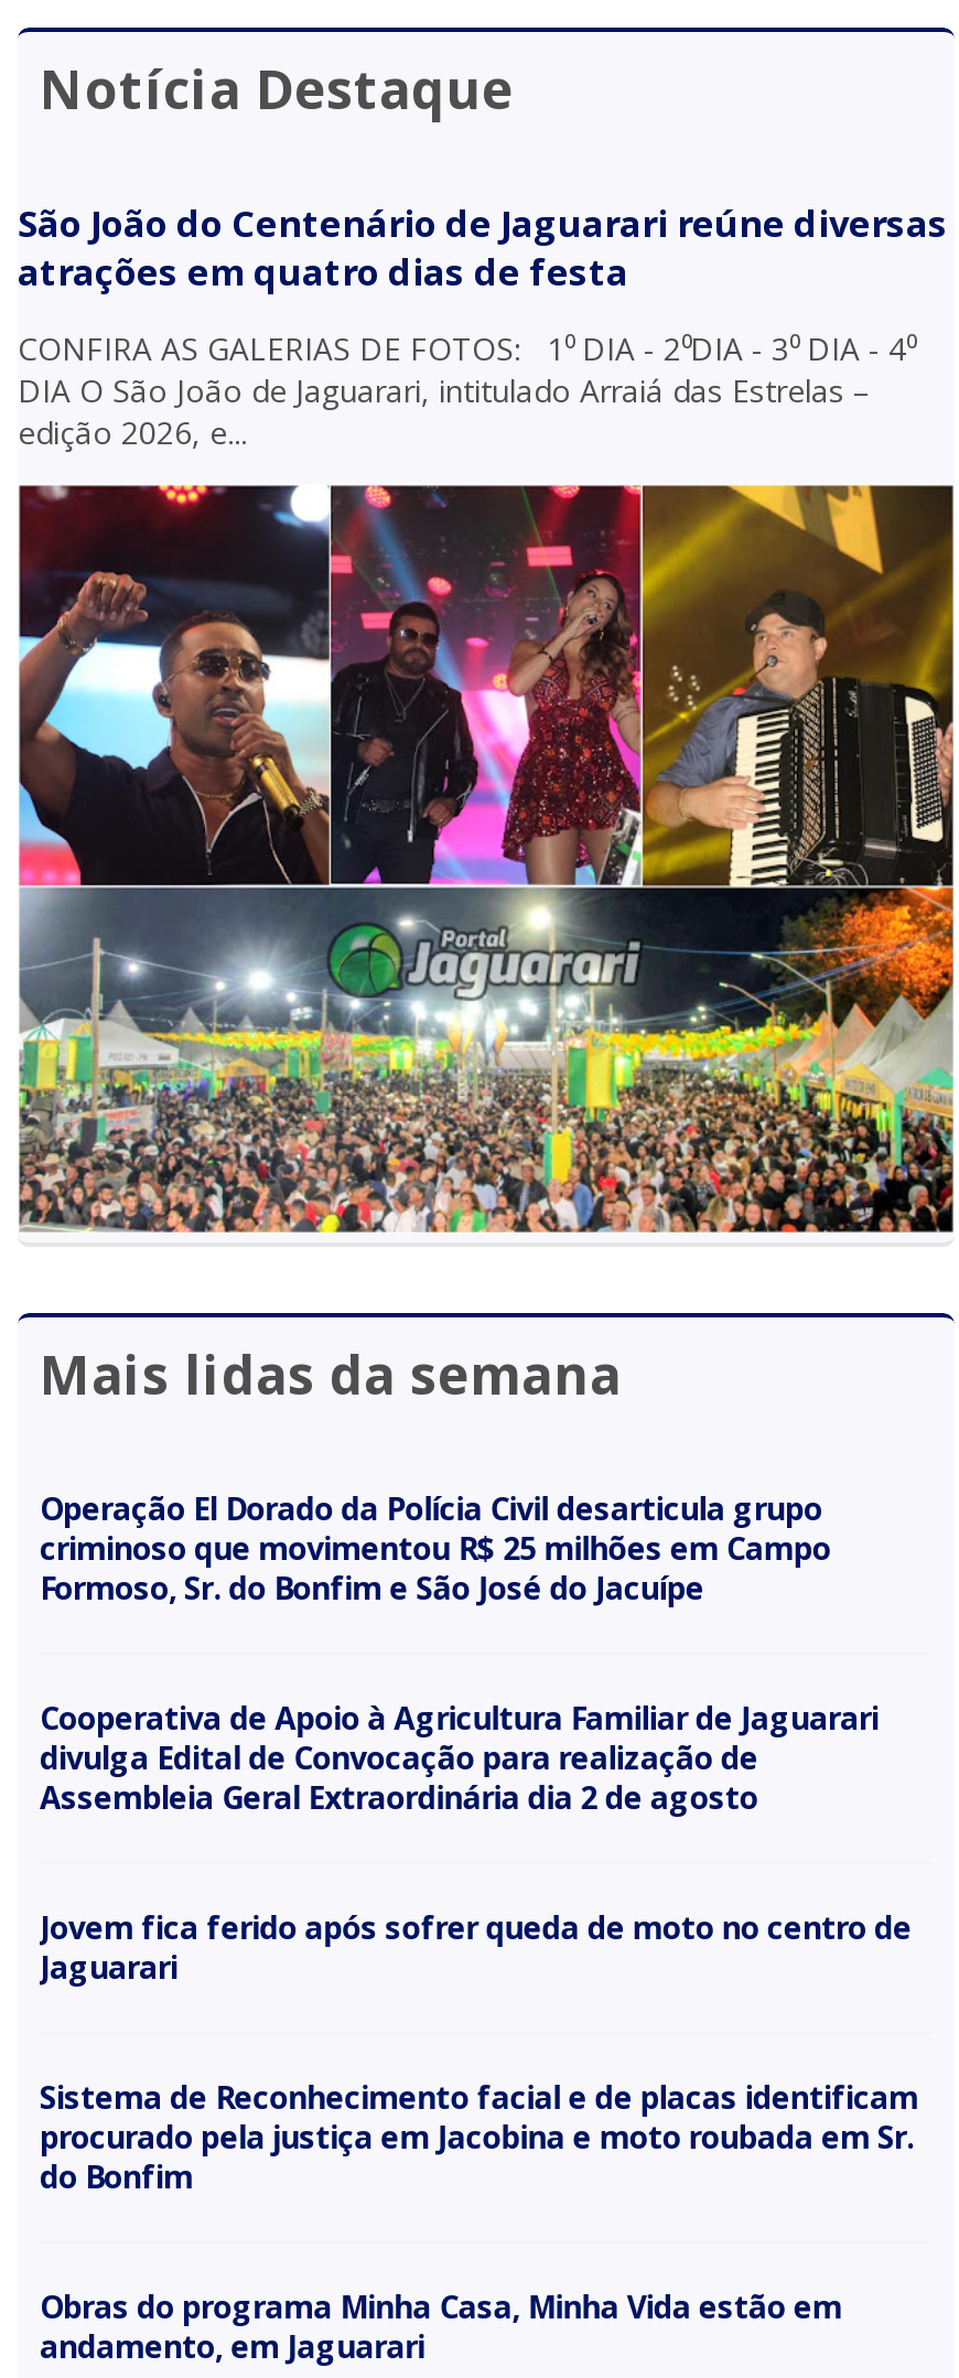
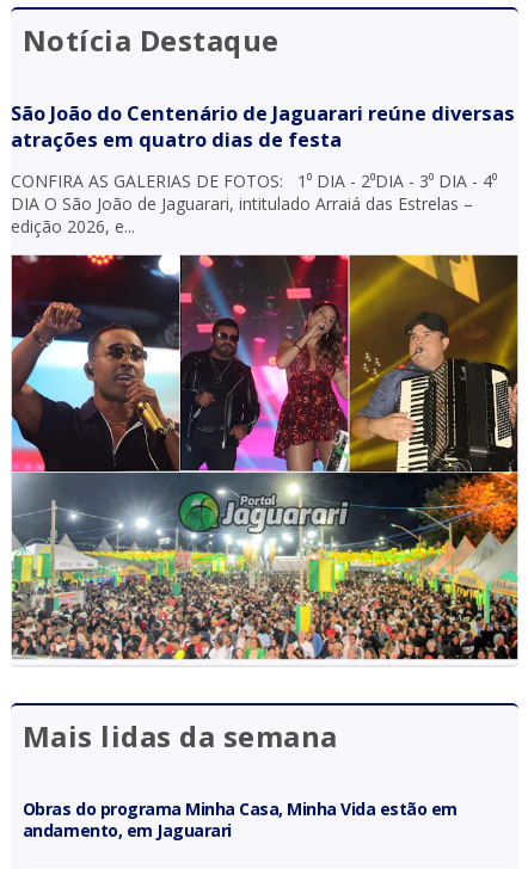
- Operação El Dorado da Polícia Civil desarticula grupo
- criminoso que movimentou R$ 25 milhões em Campo
- Formoso, Sr. do Bonfim e São José do Jacuípe
- Cooperativa de Apoio à Agricultura Familiar de Jaguarari
- divulga Edital de Convocação para realização de
- Assembleia Geral Extraordinária dia 2 de agosto
- Jovem fica ferido após sofrer queda de moto no centro de
- Jaguarari
- Sistema de Reconhecimento facial e de placas identificam
- procurado pela justiça em Jacobina e moto roubada em Sr.
- do Bonfim
